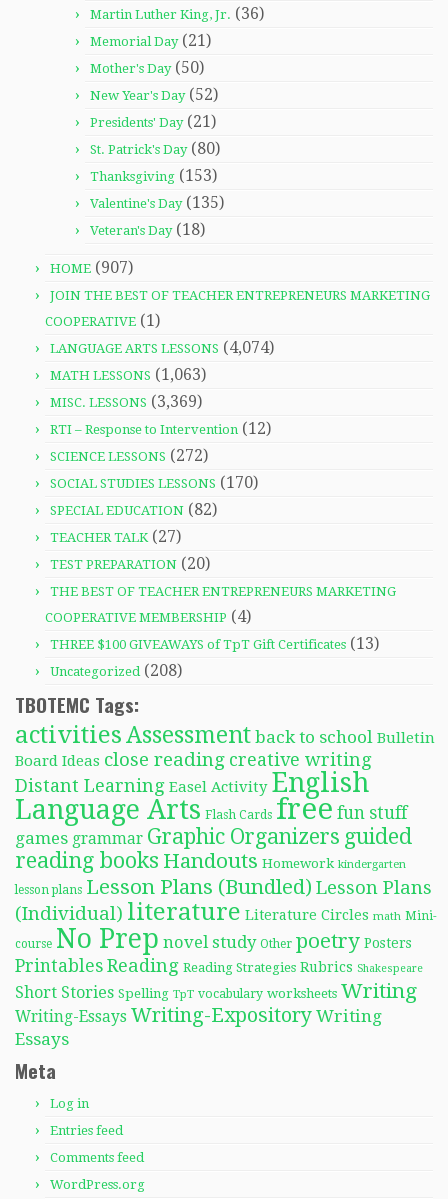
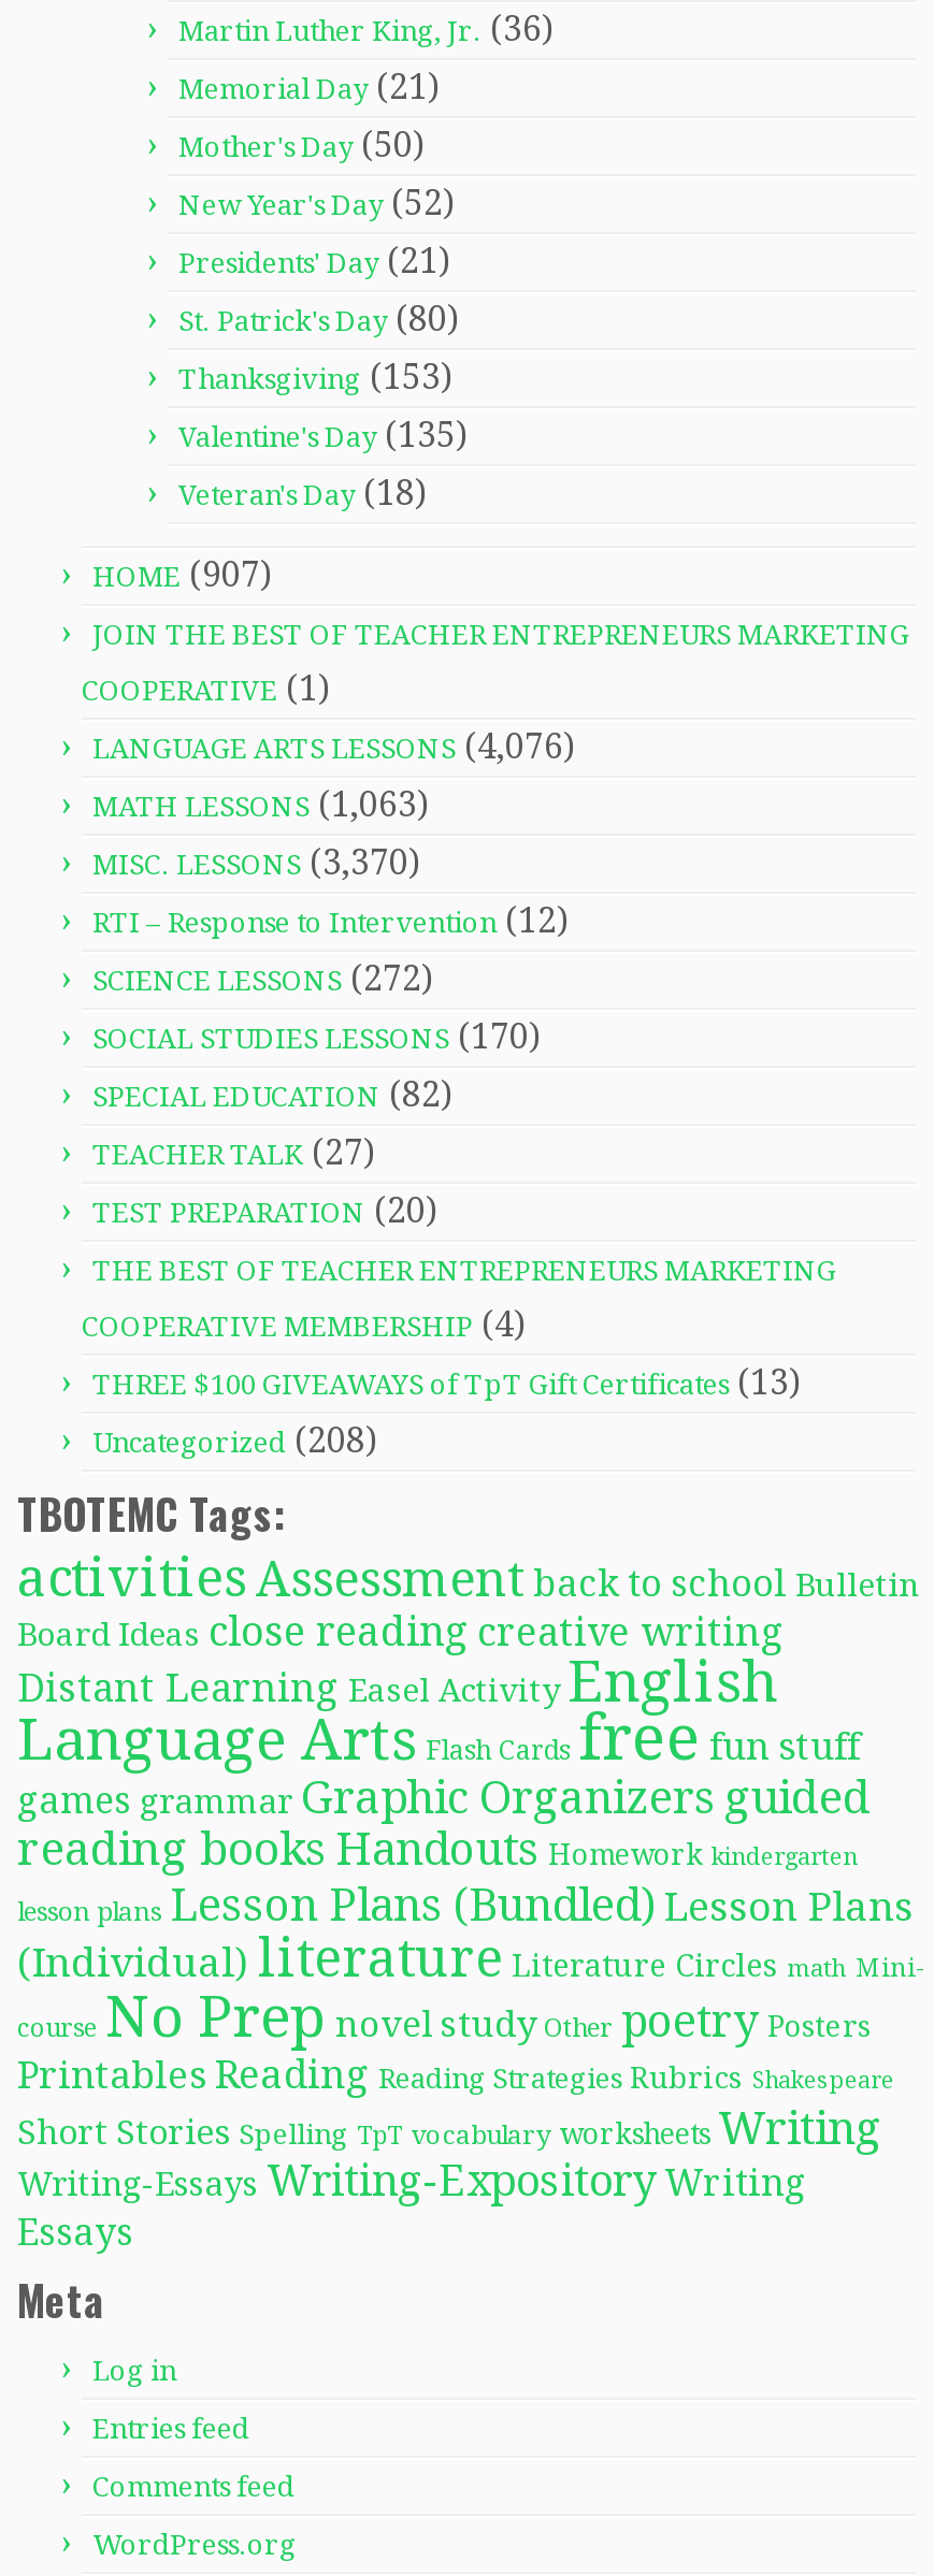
- LANGUAGE ARTS LESSONS (4,074)
+ LANGUAGE ARTS LESSONS (4,076)

- MISC. LESSONS (3,369)
+ MISC. LESSONS (3,370)
